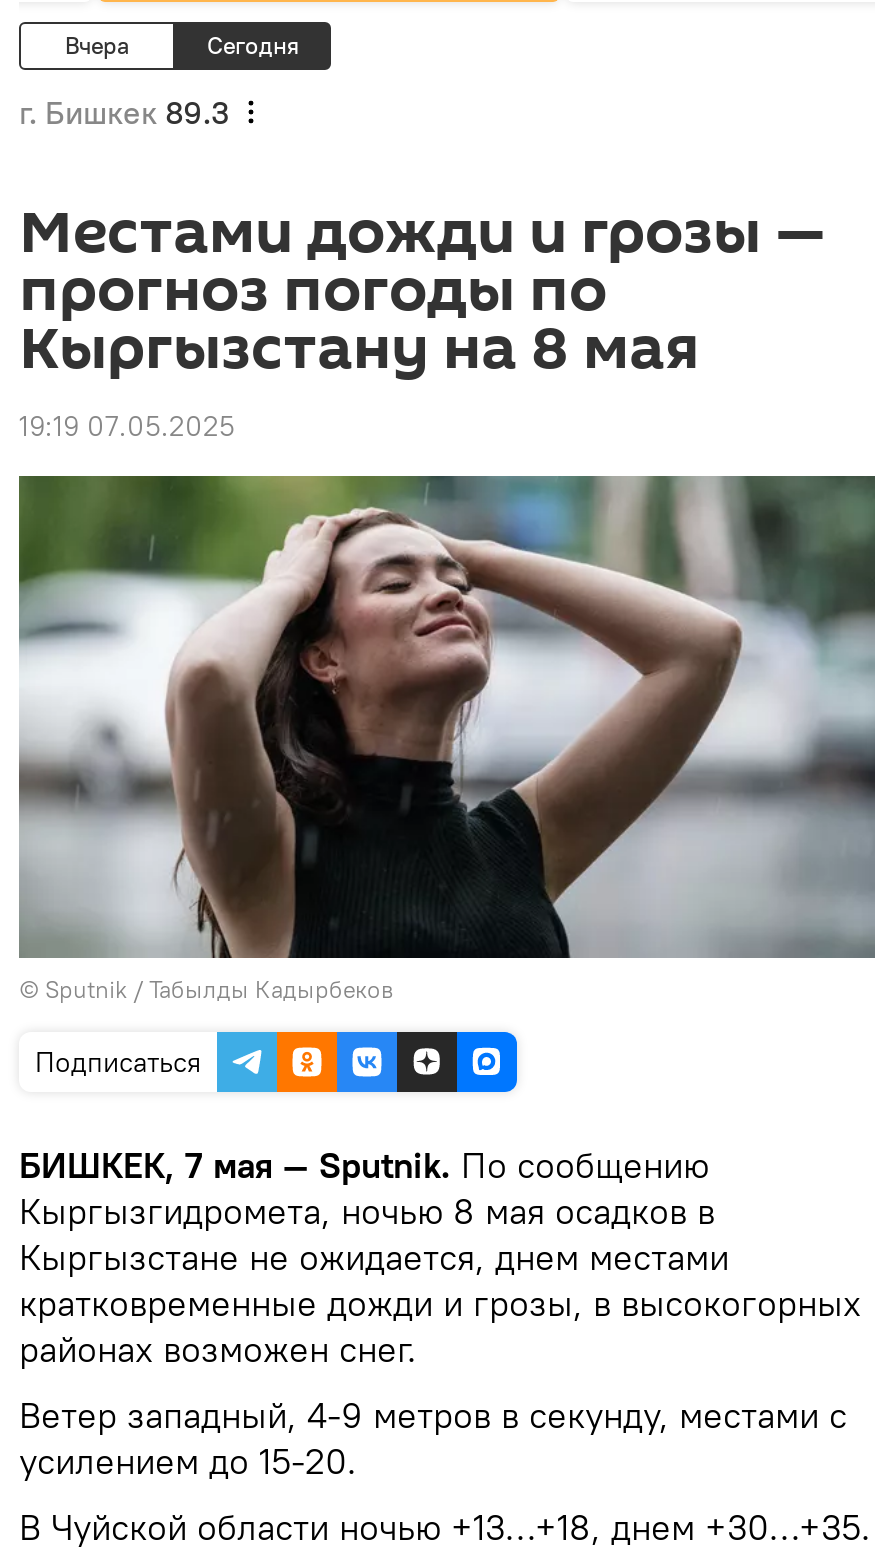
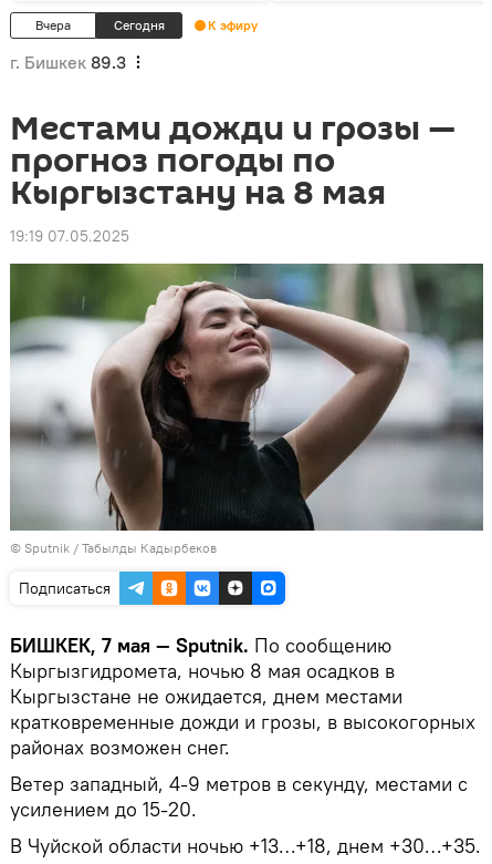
+ К эфиру
